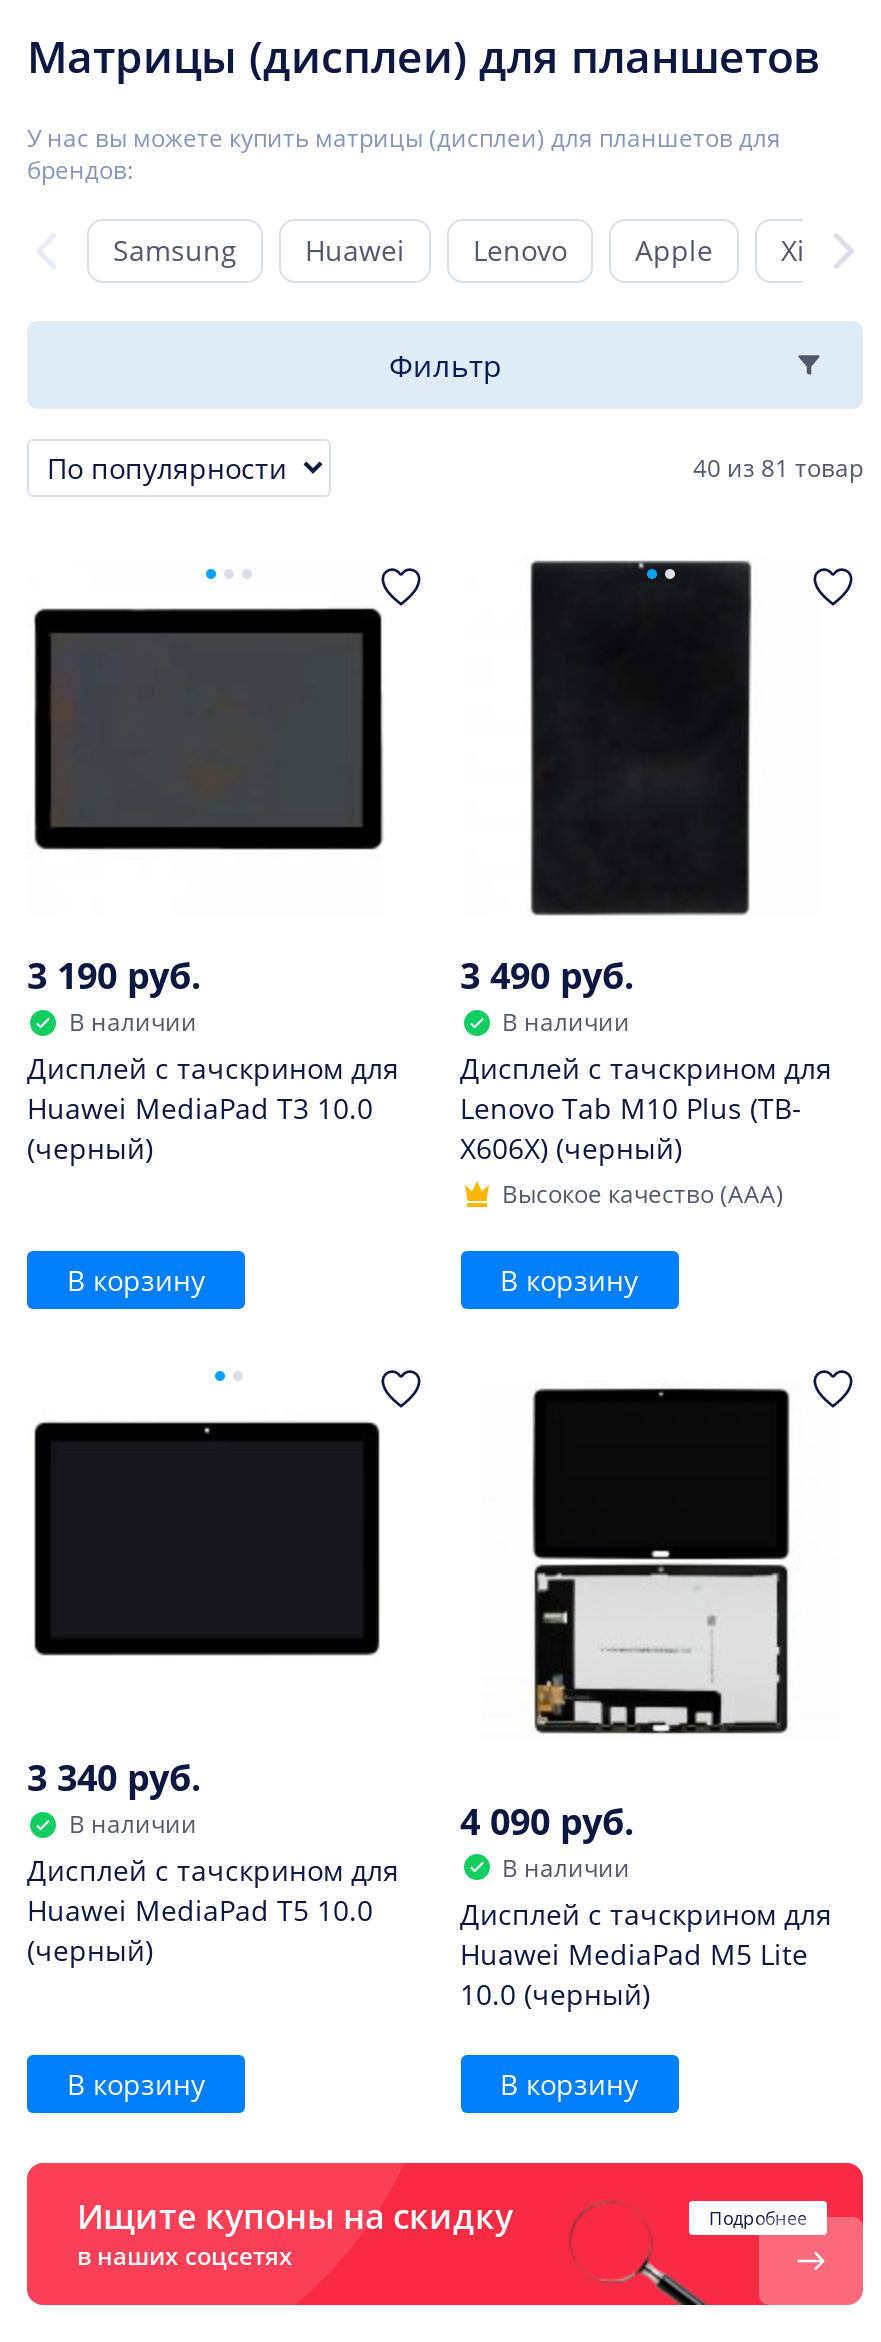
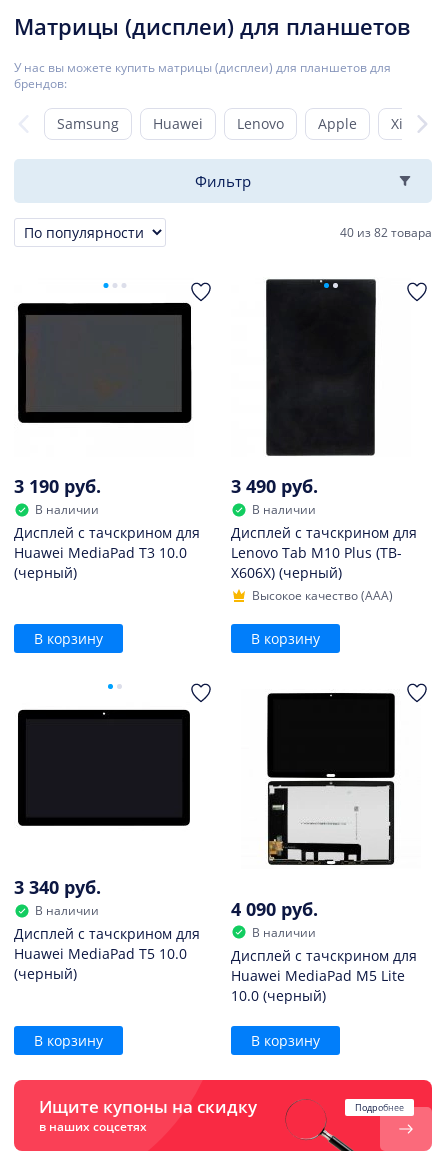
- 40 из 81 товар
+ 40 из 82 товара
